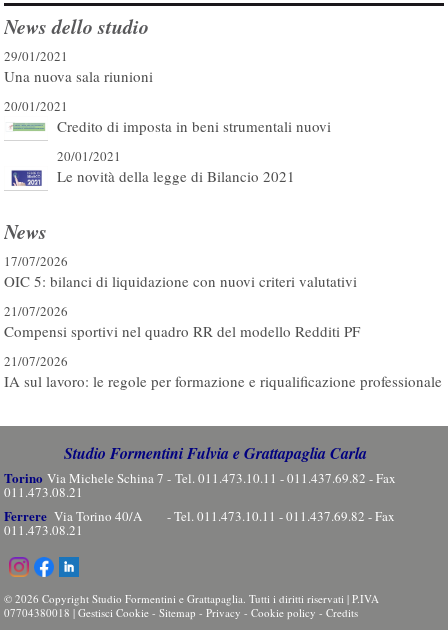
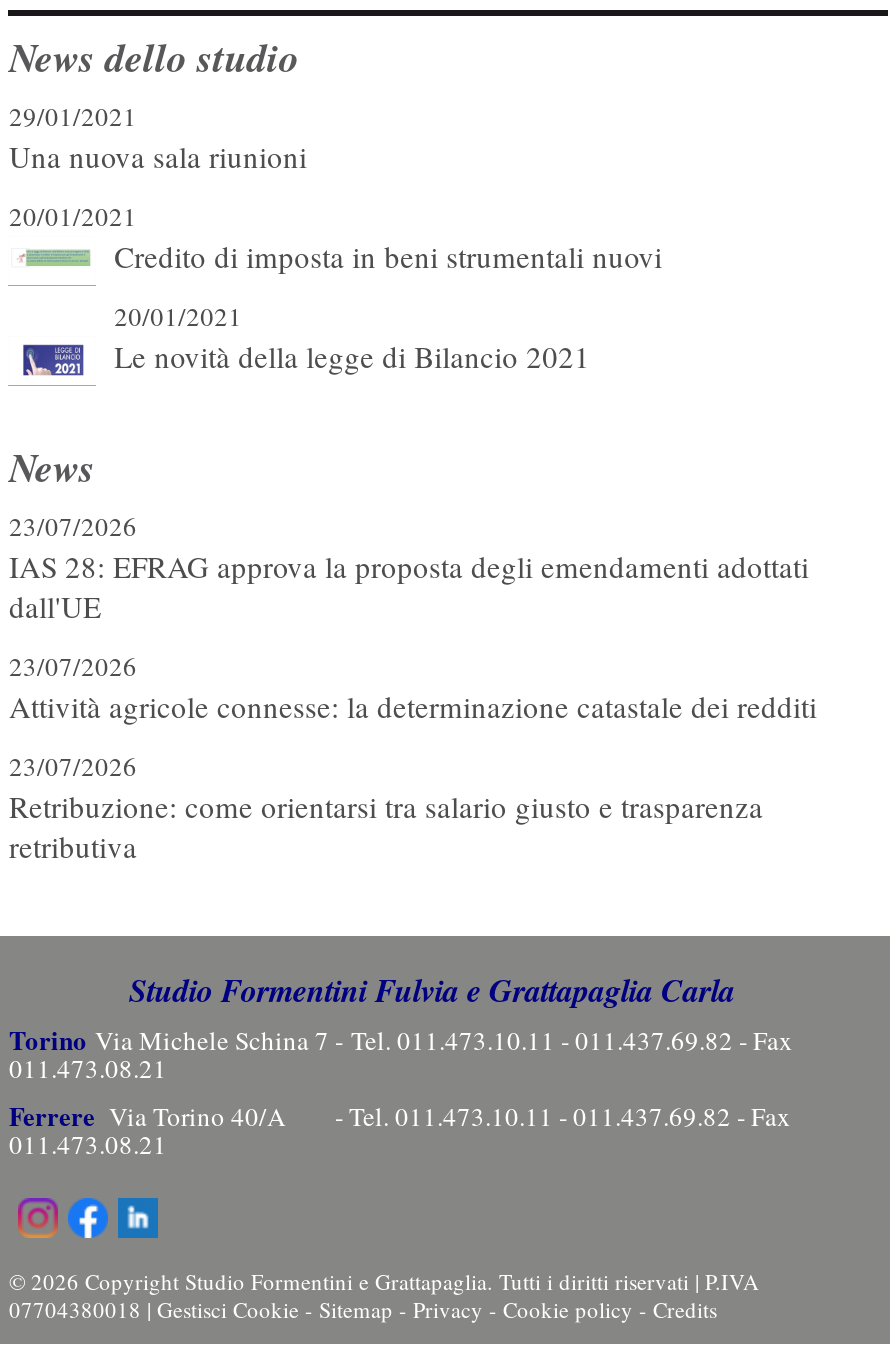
- 17/07/2026
- OIC 5: bilanci di liquidazione con nuovi criteri valutativi
+ 23/07/2026
+ IAS 28: EFRAG approva la proposta degli emendamenti adottati
+ dall'UE

- 21/07/2026
- Compensi sportivi nel quadro RR del modello Redditi PF
+ 23/07/2026
+ Attività agricole connesse: la determinazione catastale dei redditi

- 21/07/2026
- IA sul lavoro: le regole per formazione e riqualificazione professionale
+ 23/07/2026
+ Retribuzione: come orientarsi tra salario giusto e trasparenza
+ retributiva
